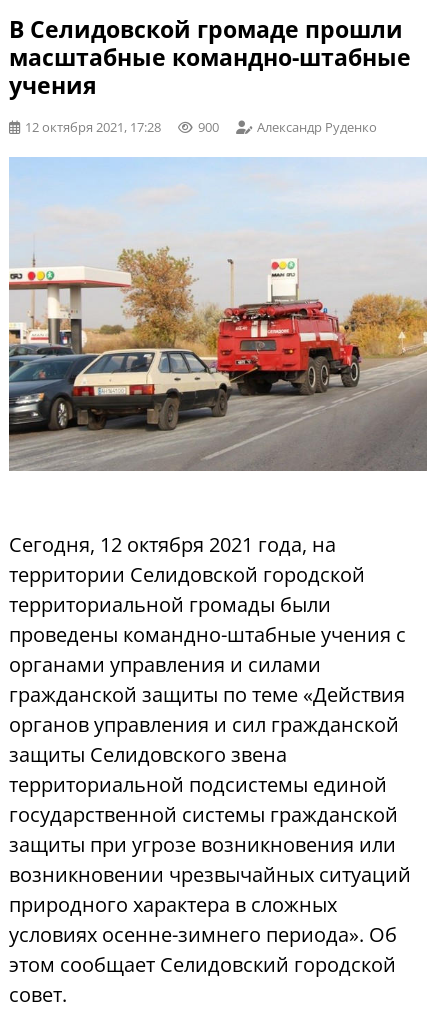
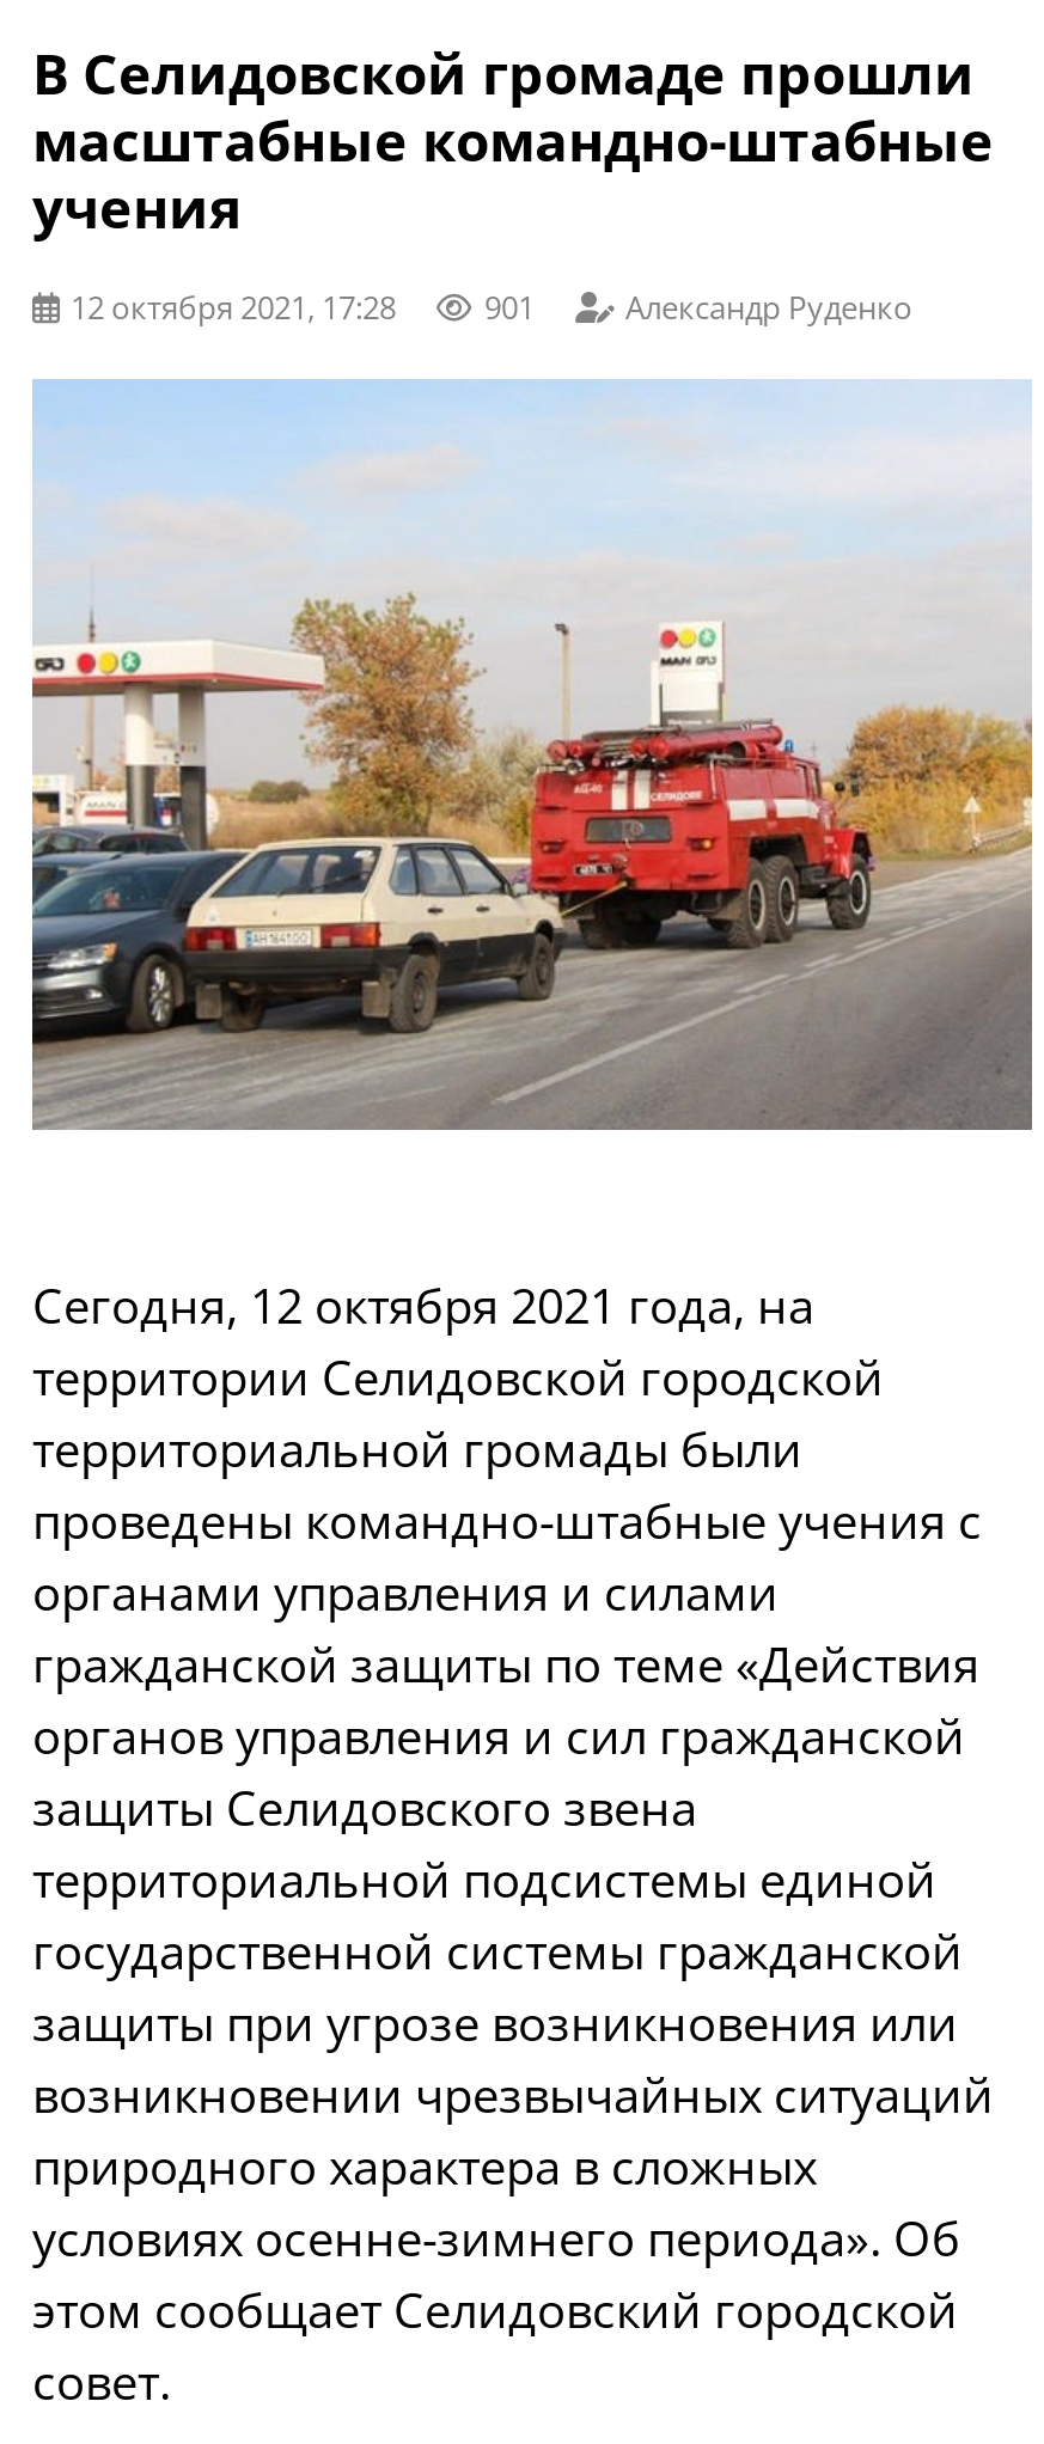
- 900
+ 901
